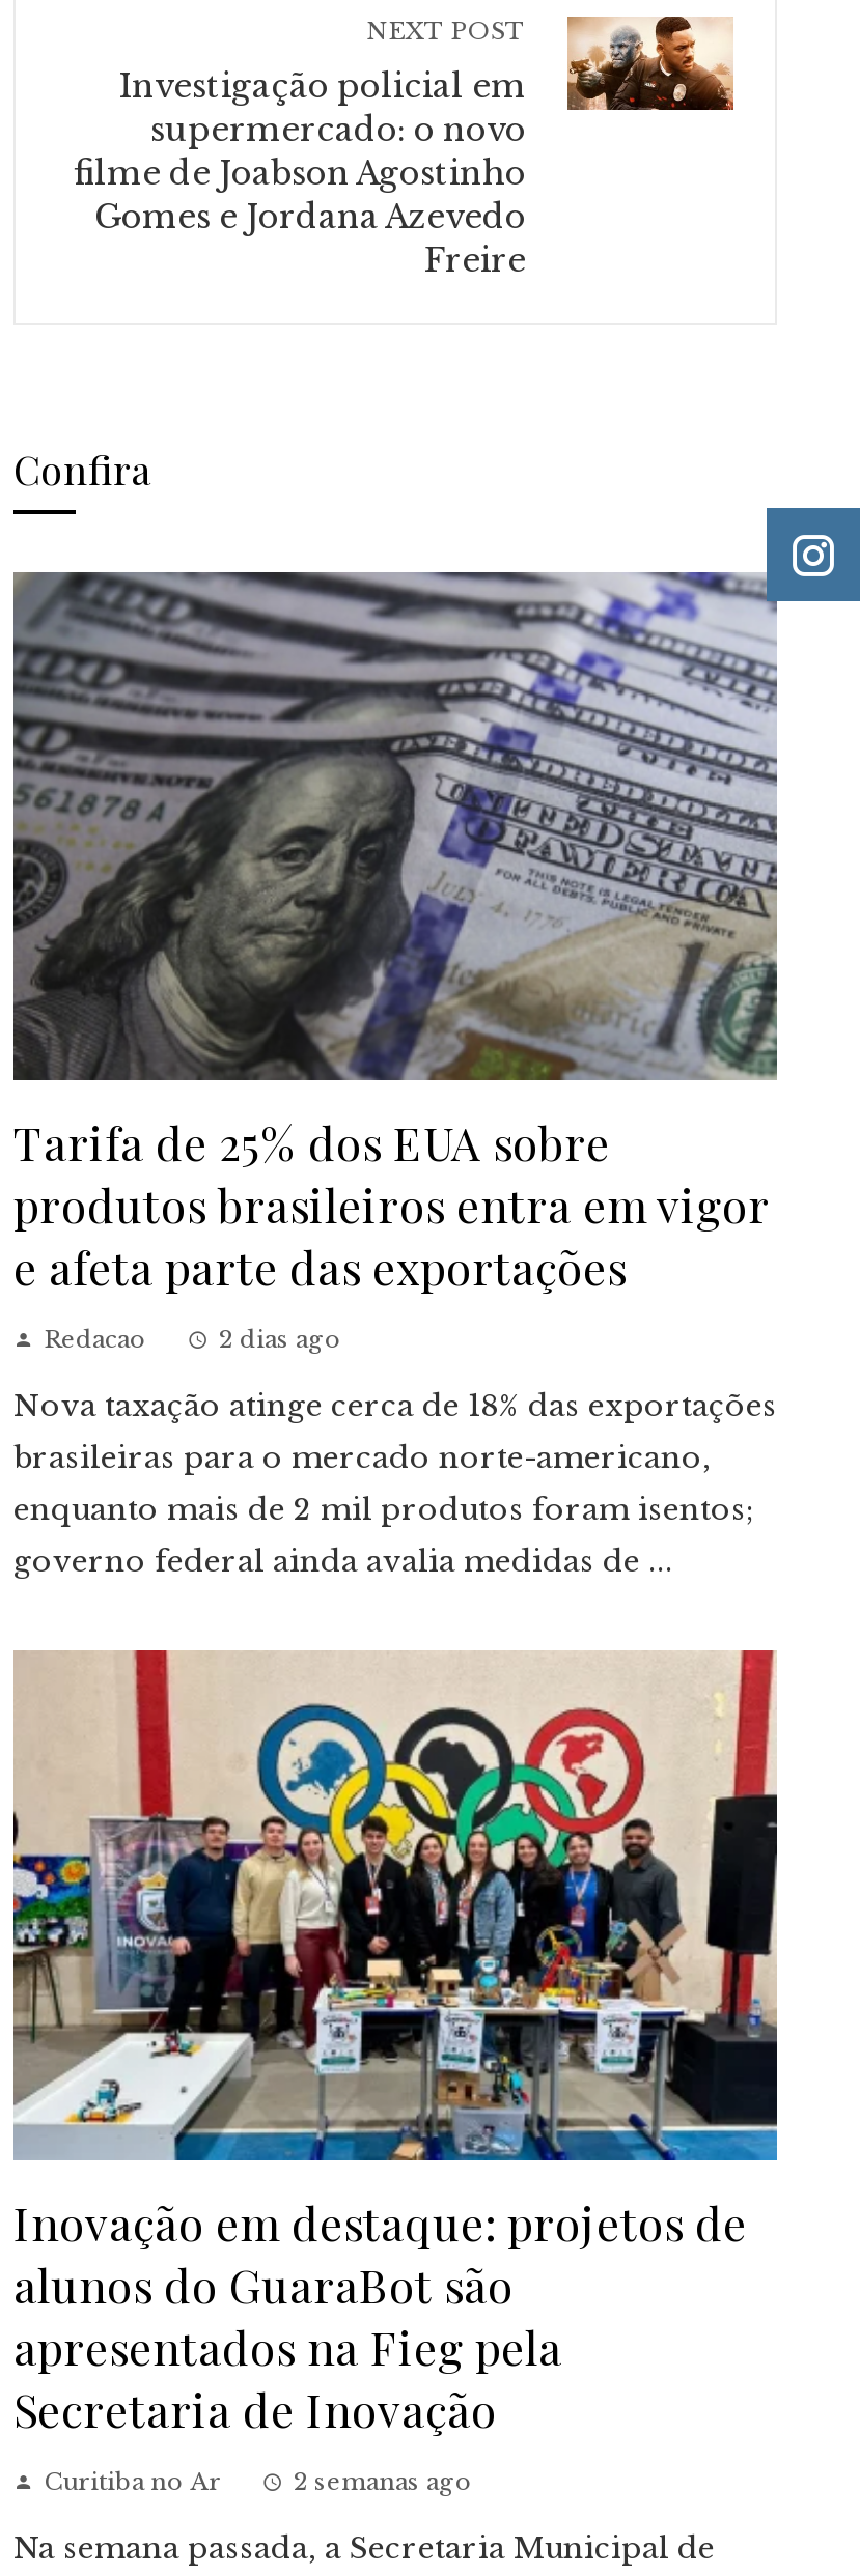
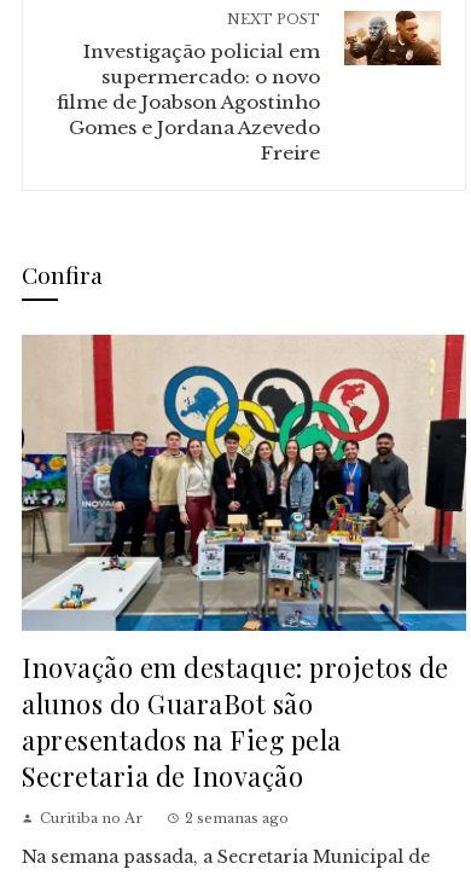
- [image]
- Tarifa de 25% dos EUA sobre
- produtos brasileiros entra em vigor
- e afeta parte das exportações
- Redacao
- 2 dias ago
- Nova taxação atinge cerca de 18% das exportações
- brasileiras para o mercado norte-americano,
- enquanto mais de 2 mil produtos foram isentos;
- governo federal ainda avalia medidas de ...
